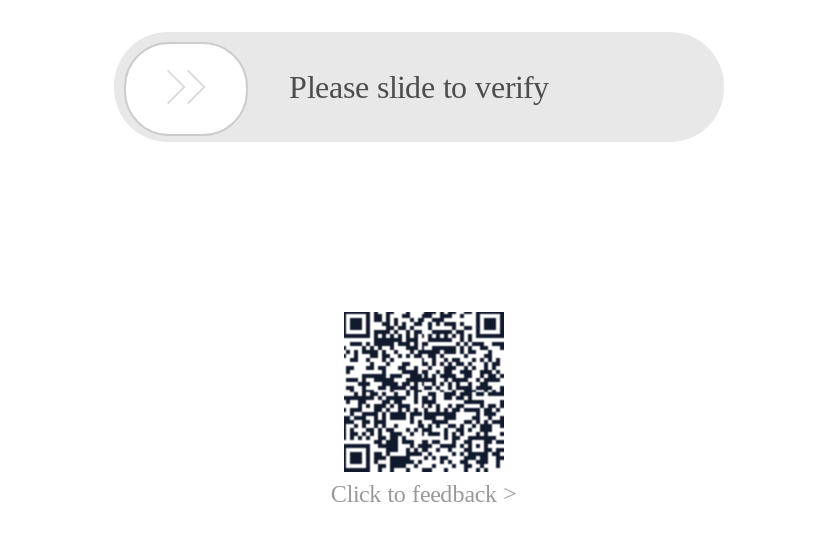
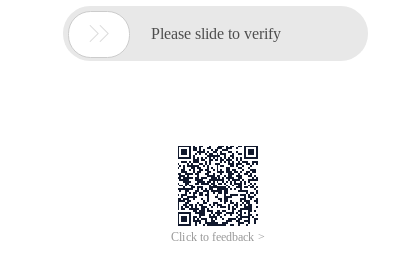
- [image]
+ [image]
